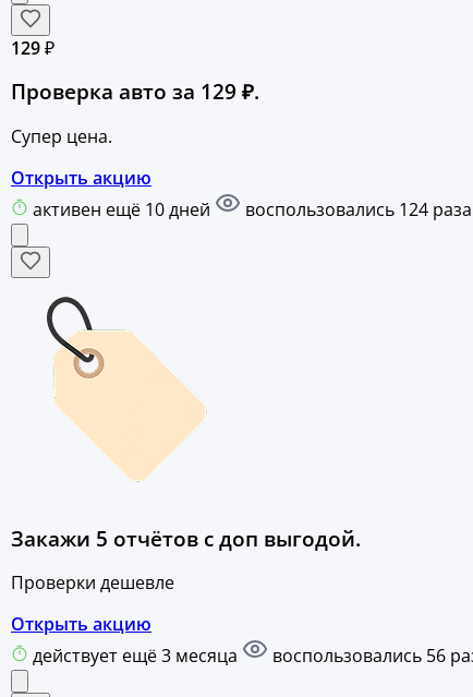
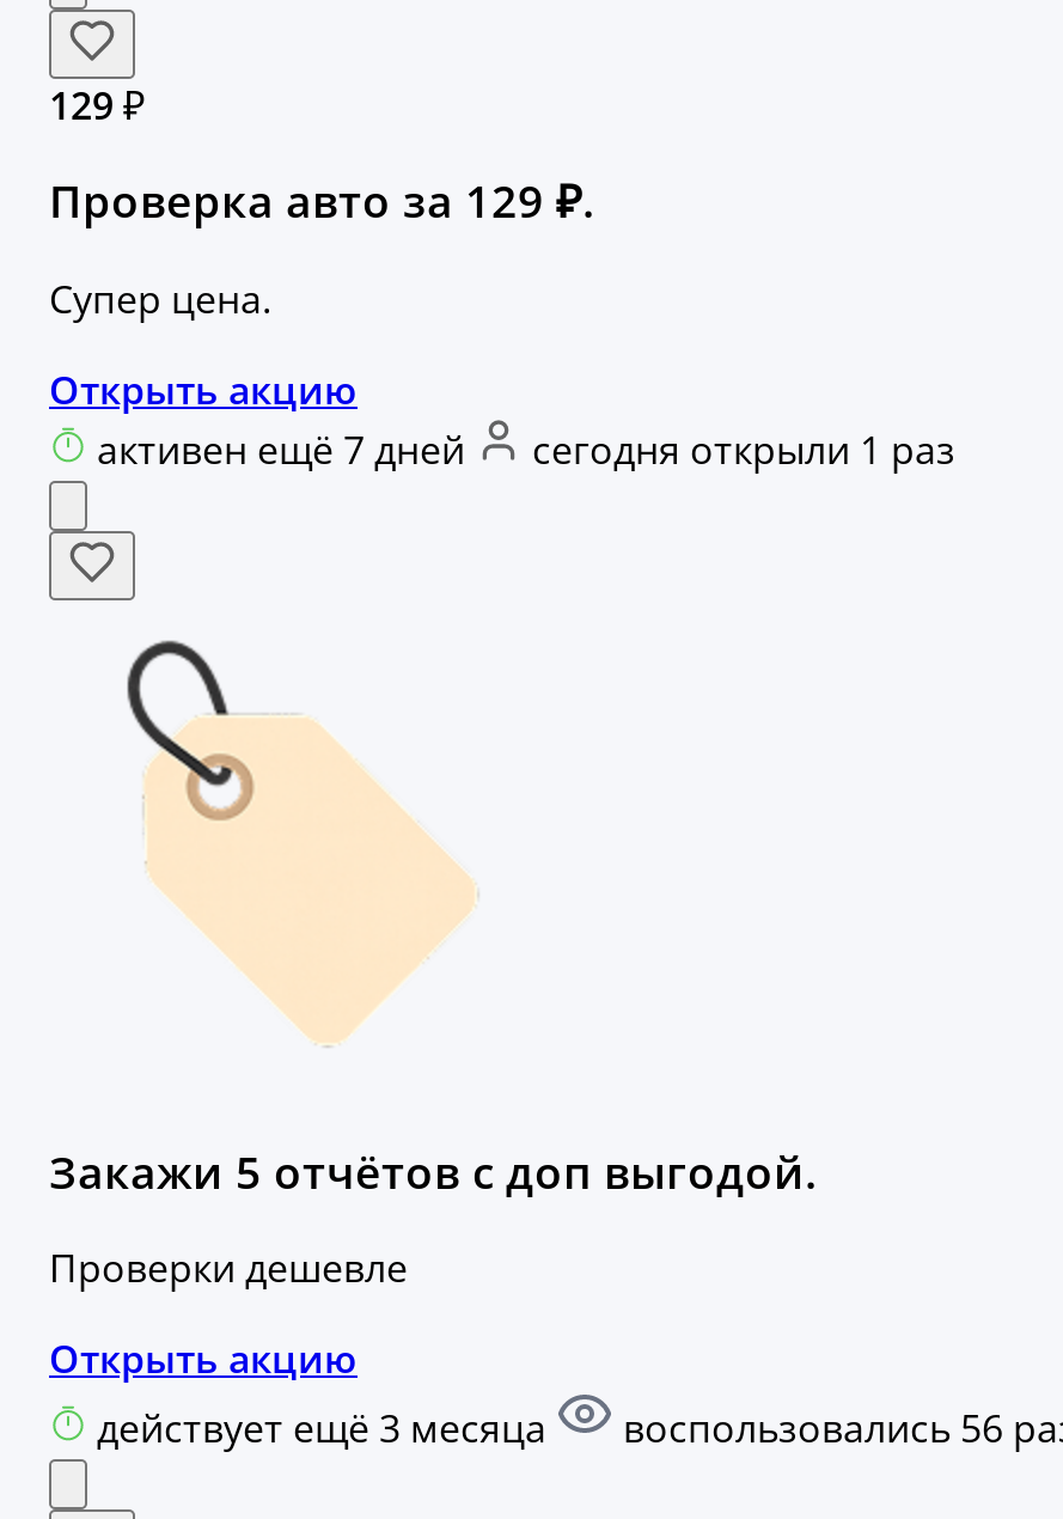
- активен ещё 10 дней
- воспользовались 124 раза
+ активен ещё 7 дней
+ сегодня открыли 1 раз
